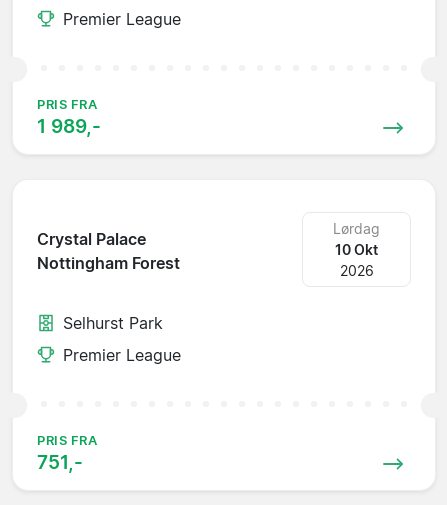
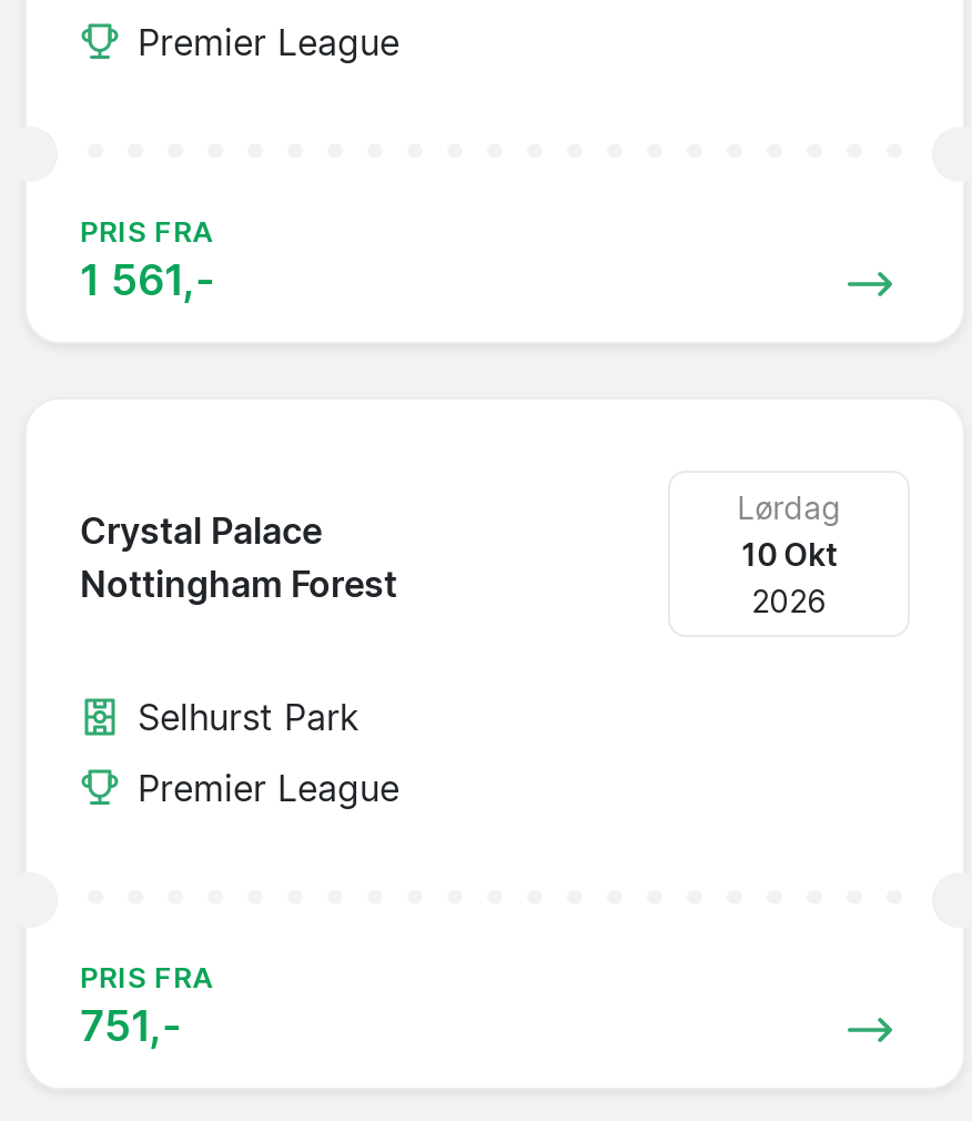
- 1 989,-
+ 1 561,-
